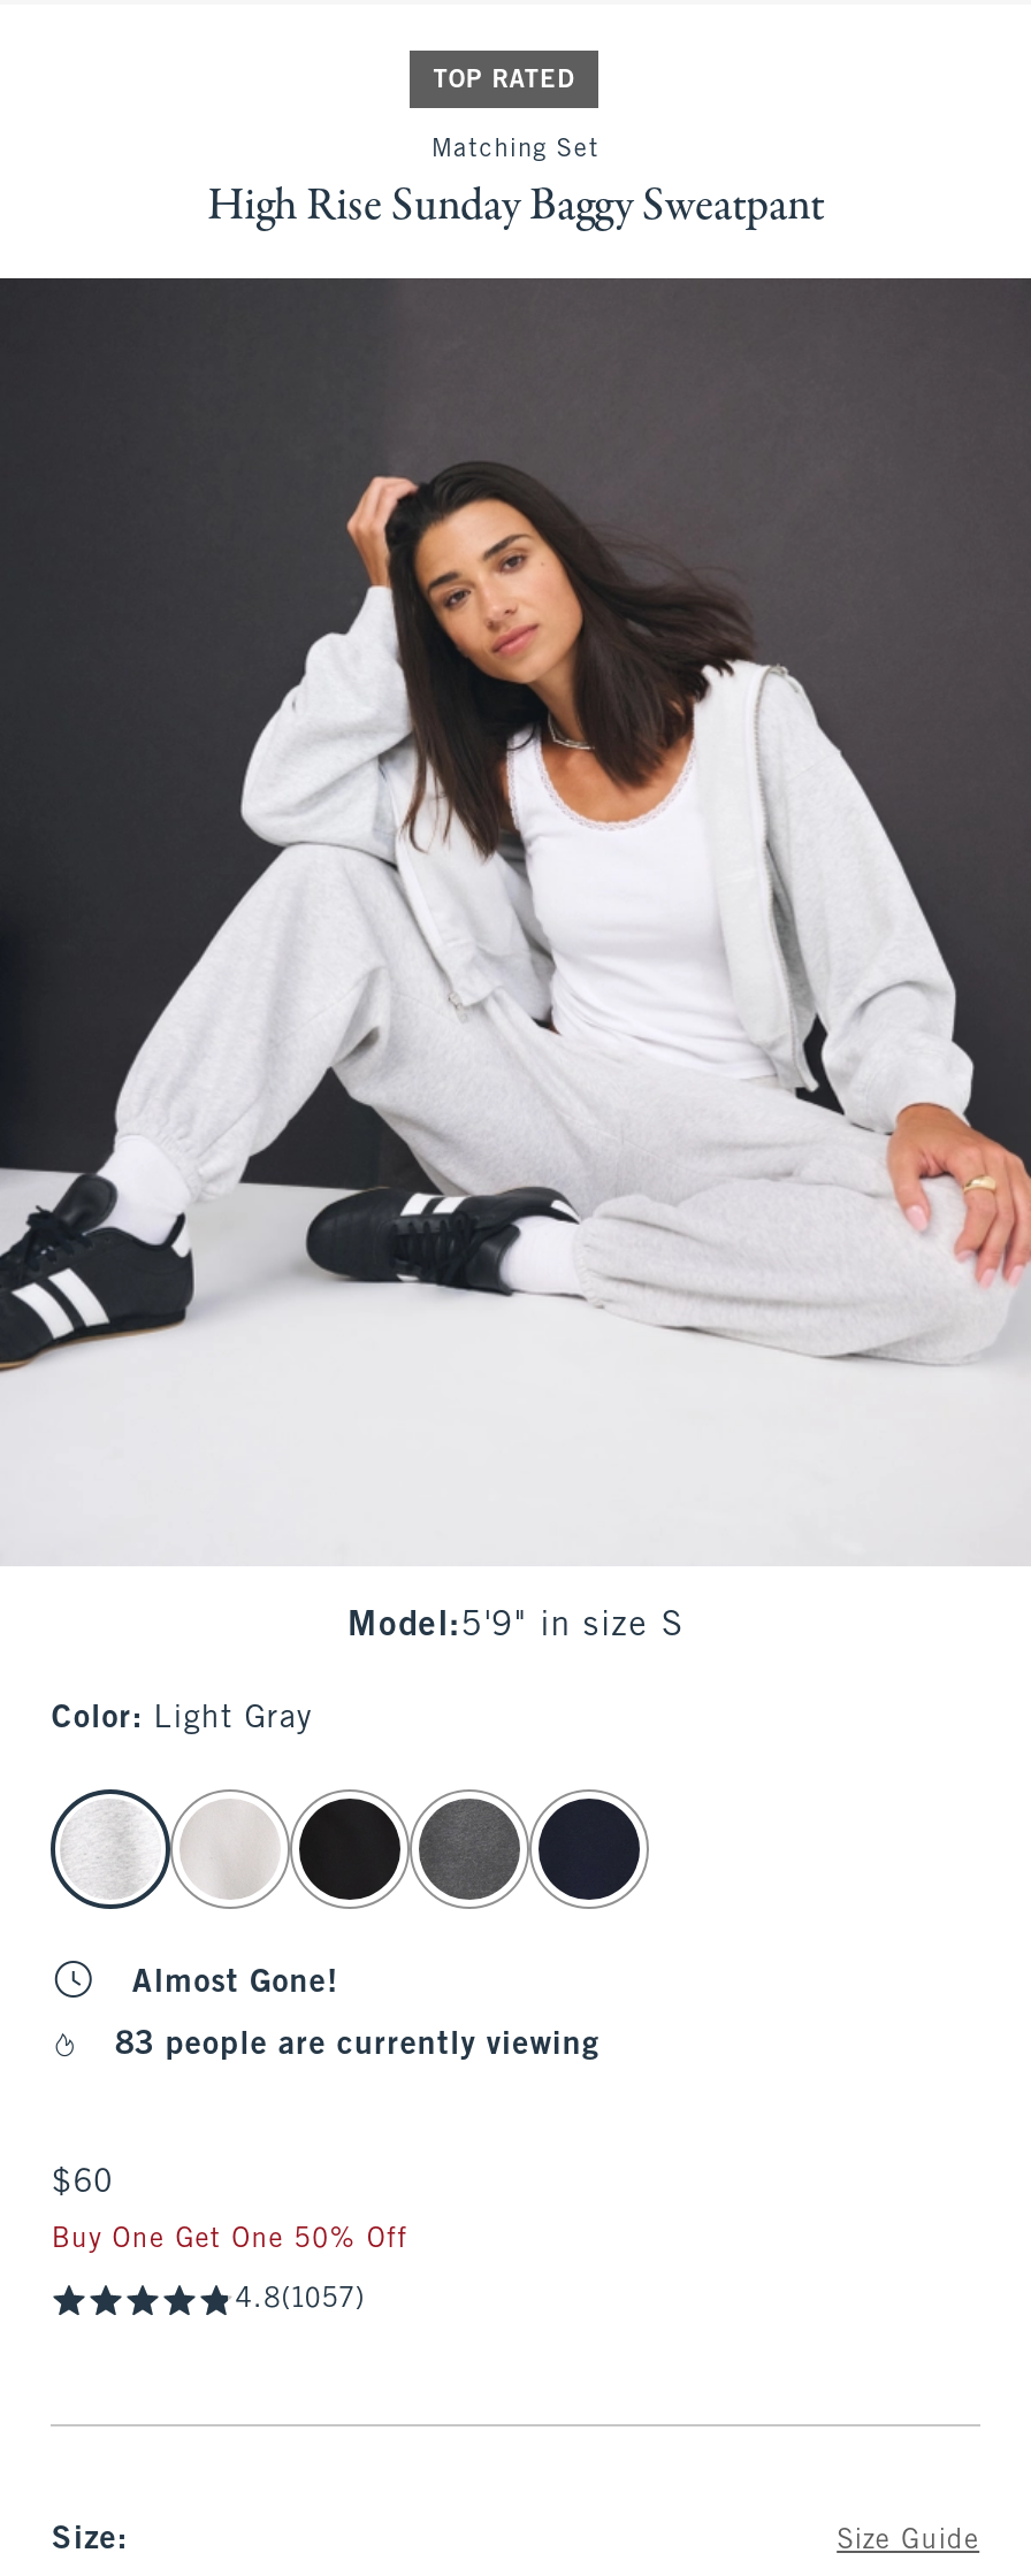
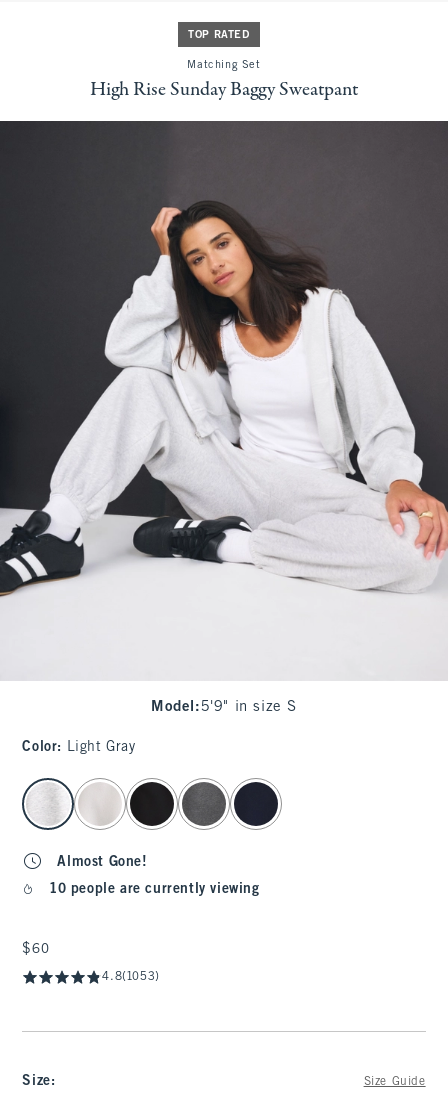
- 83 people are currently viewing
+ 10 people are currently viewing

- Buy One Get One 50% Off
- 4.8(1057)
+ 4.8(1053)
